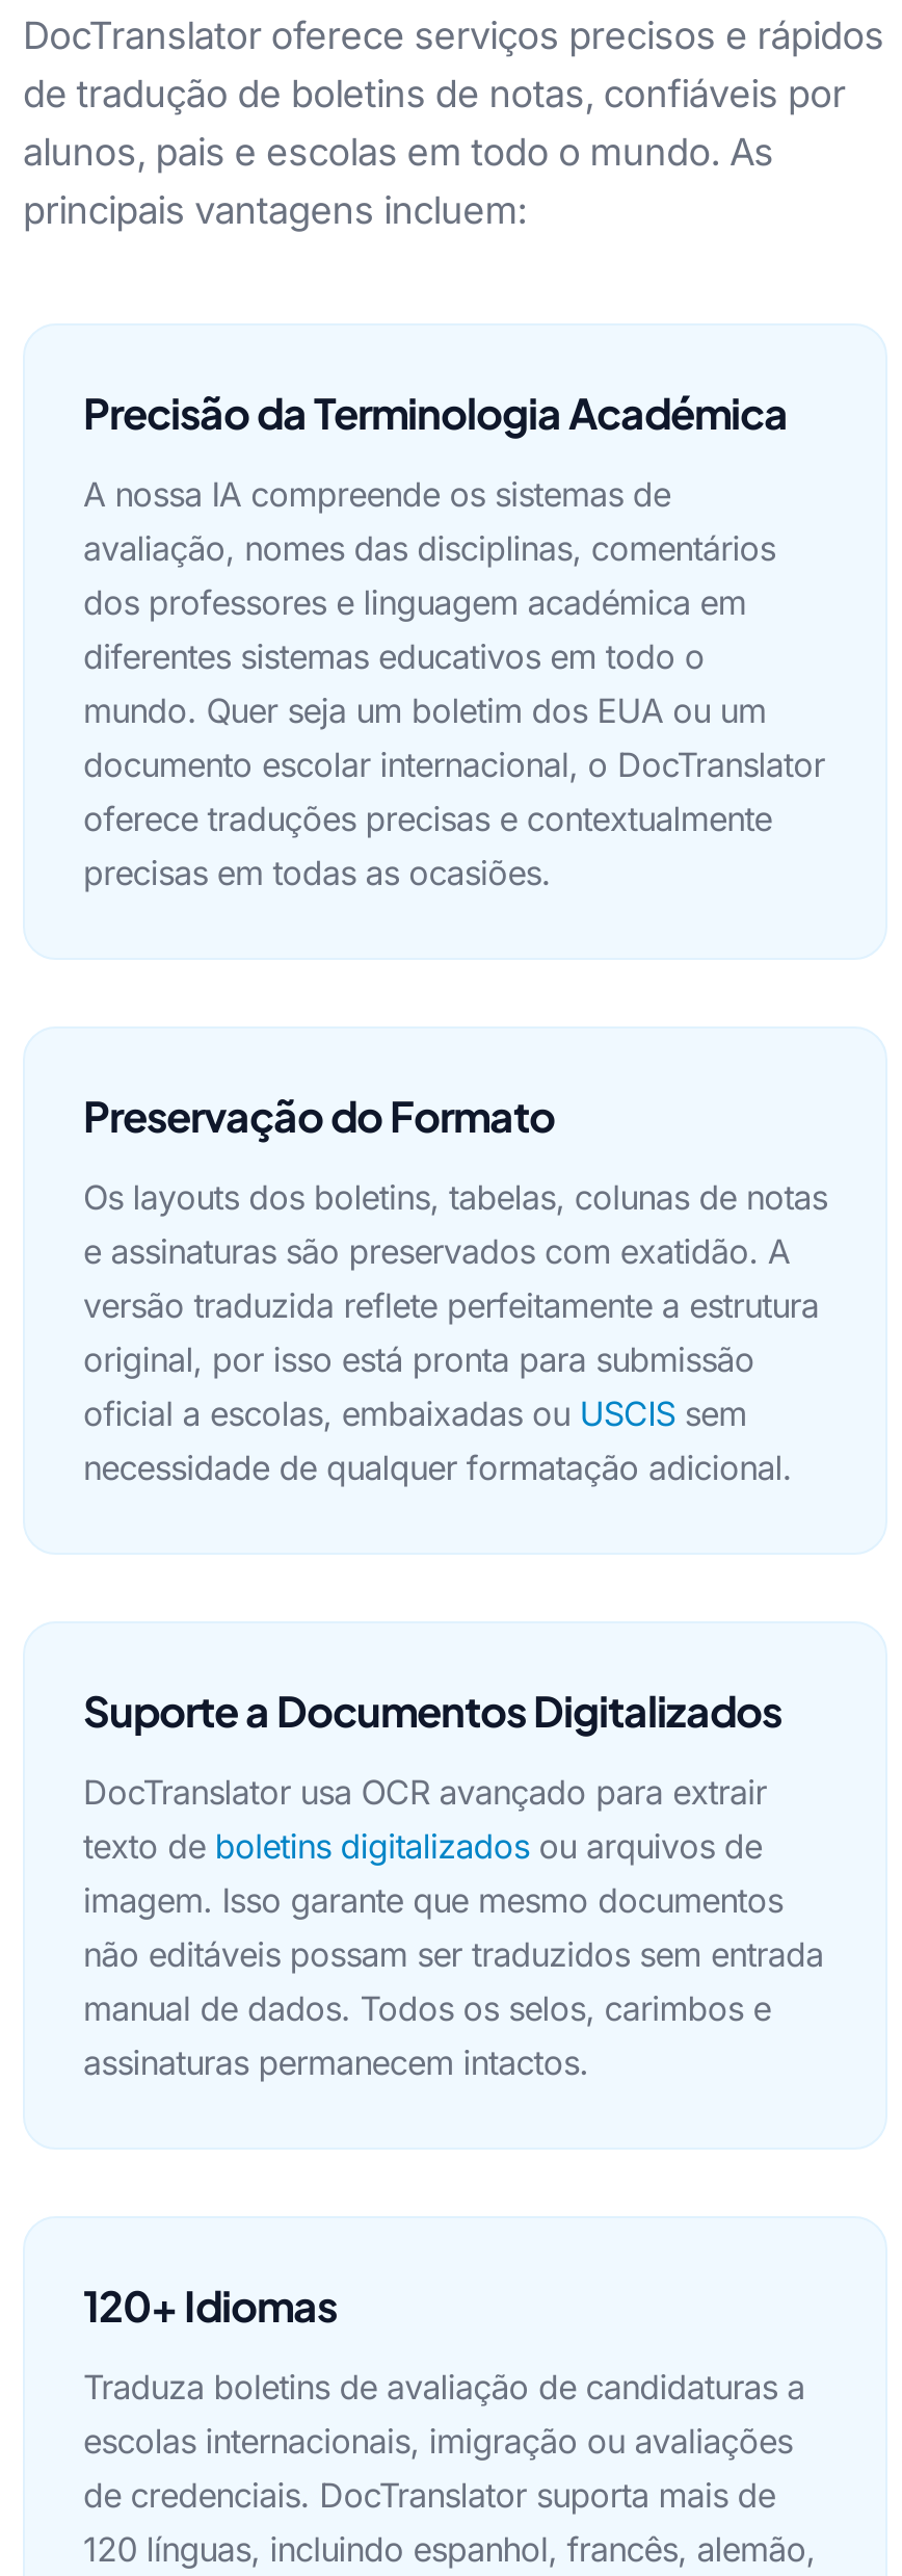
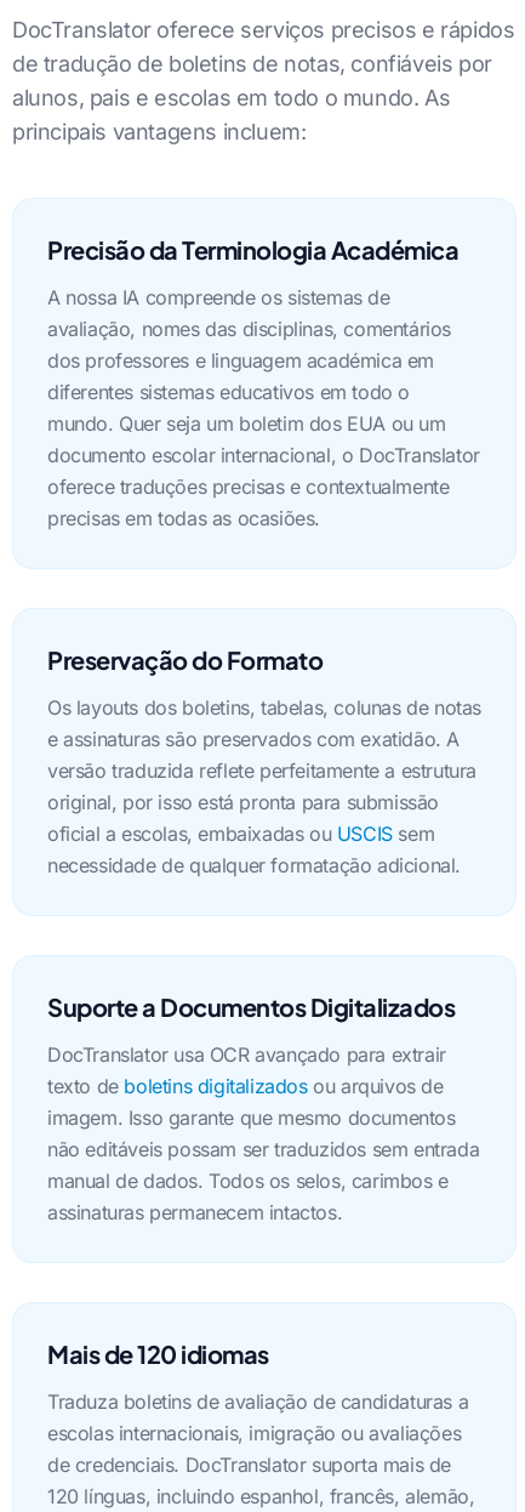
- 120+ Idiomas
+ Mais de 120 idiomas
